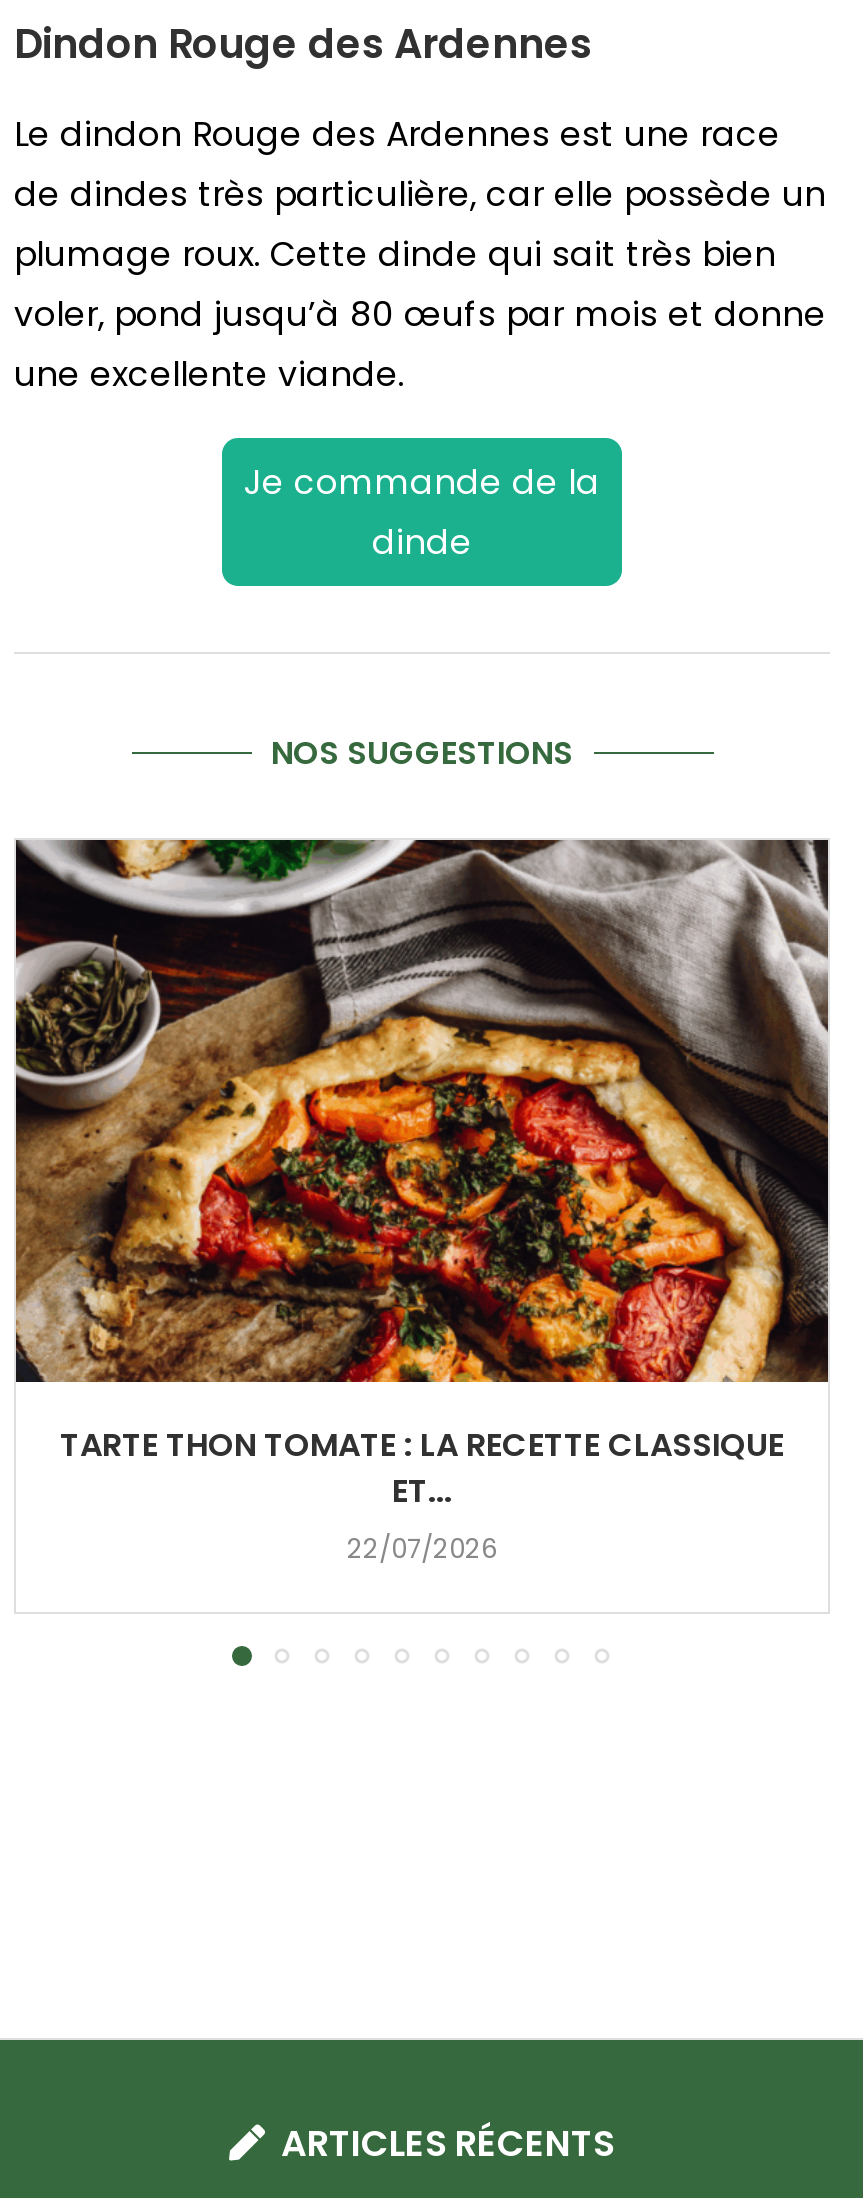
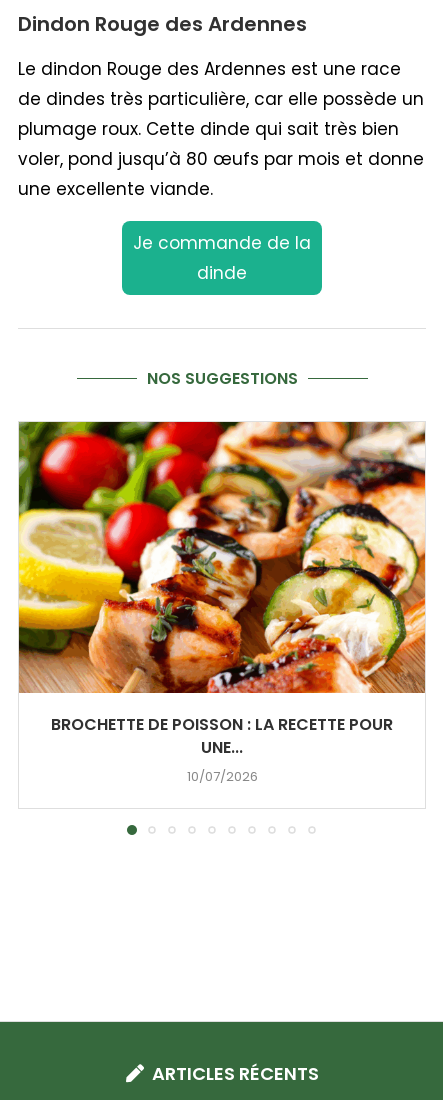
- [image]
- TARTE THON TOMATE : LA RECETTE CLASSIQUE
- ET...
- 22/07/2026
+ [image]
+ BROCHETTE DE POISSON : LA RECETTE POUR
+ UNE...
+ 10/07/2026
